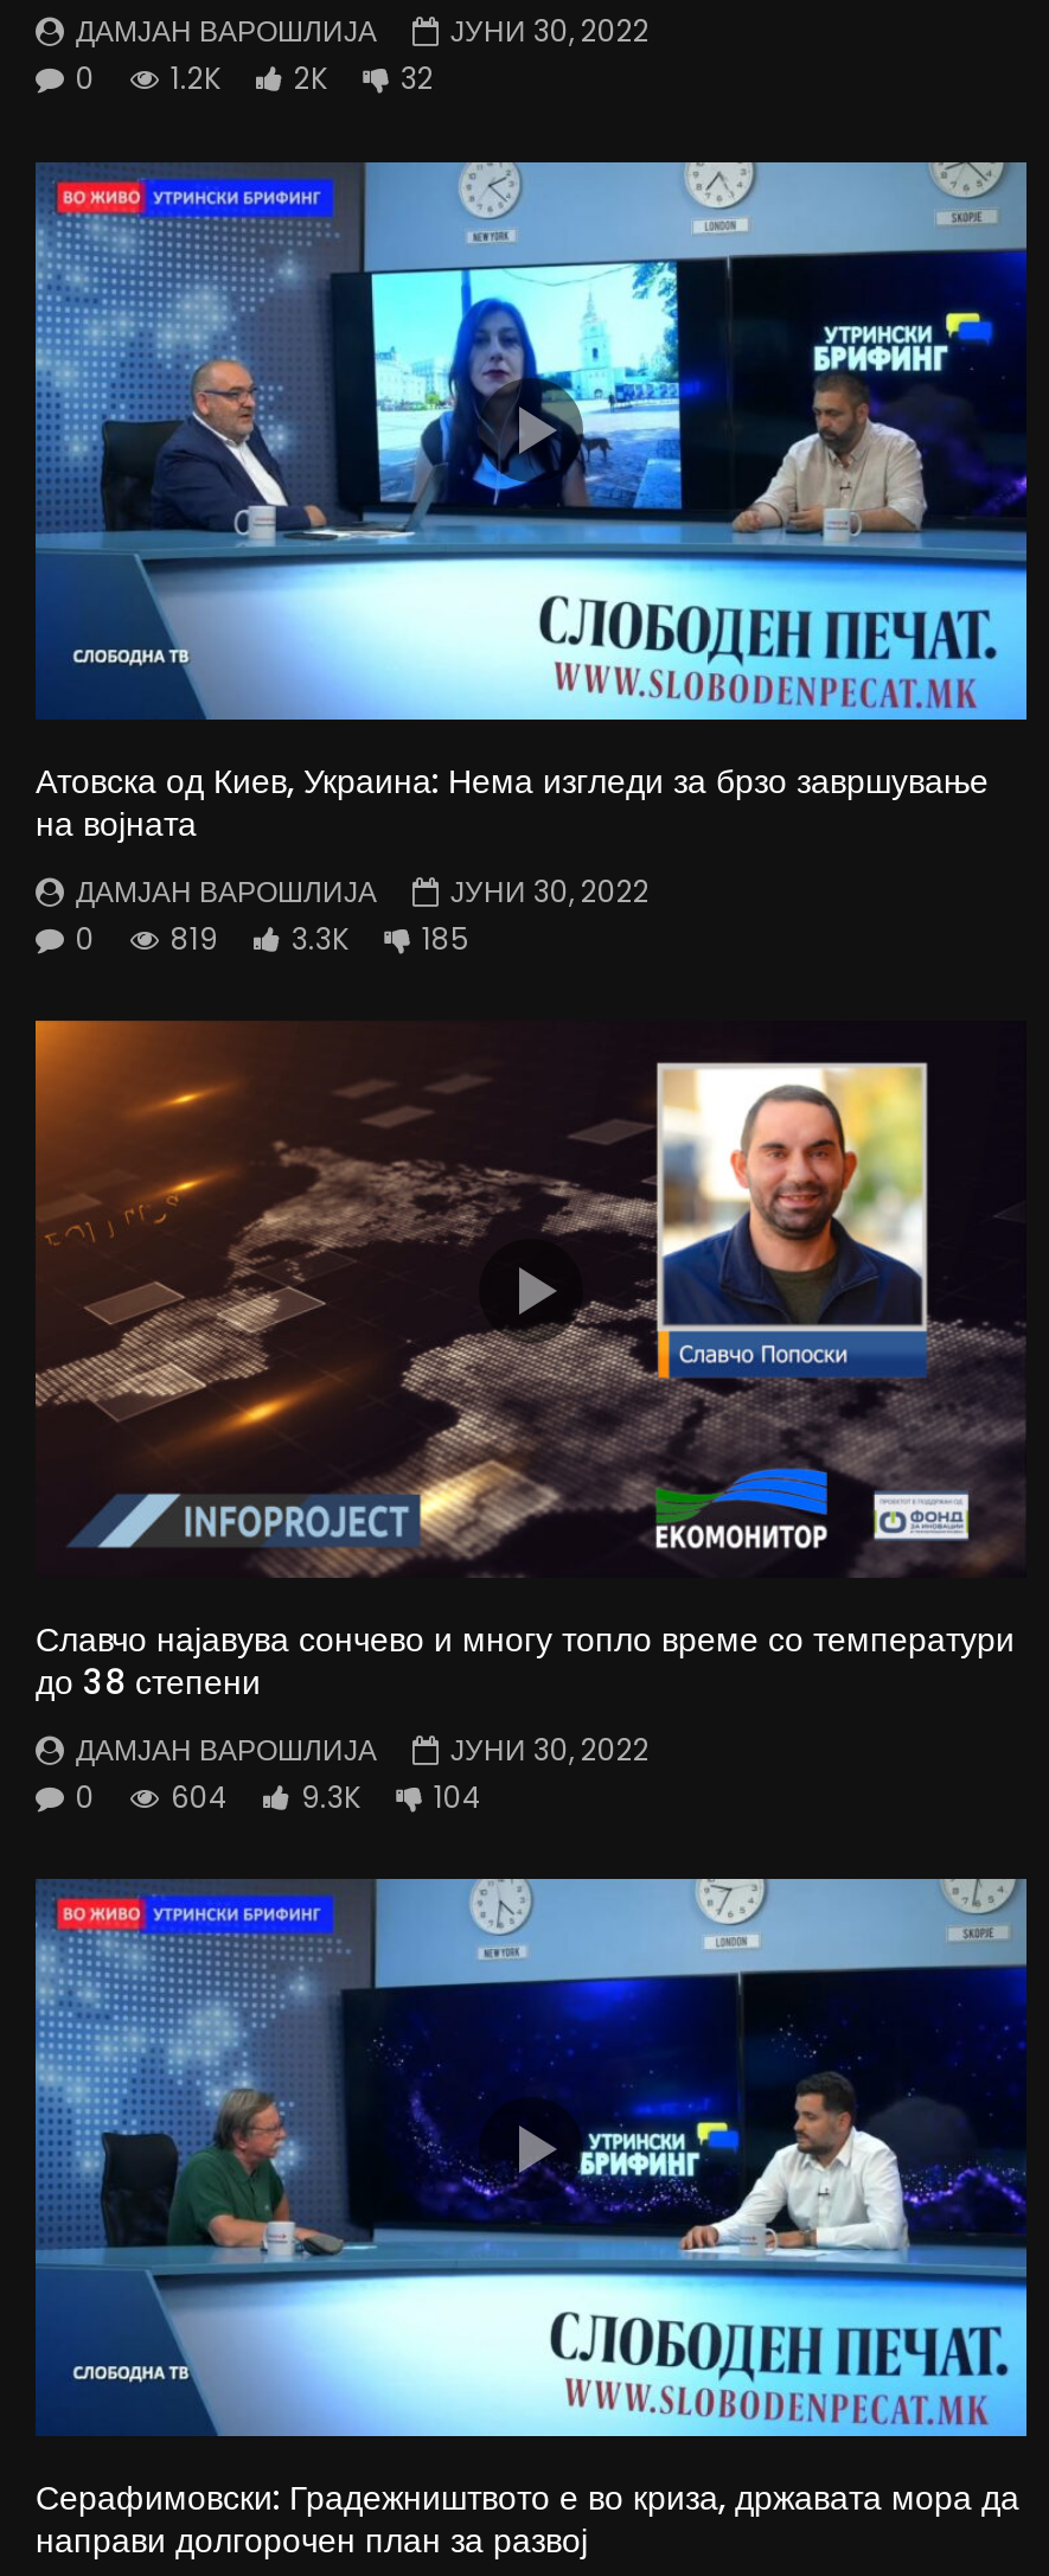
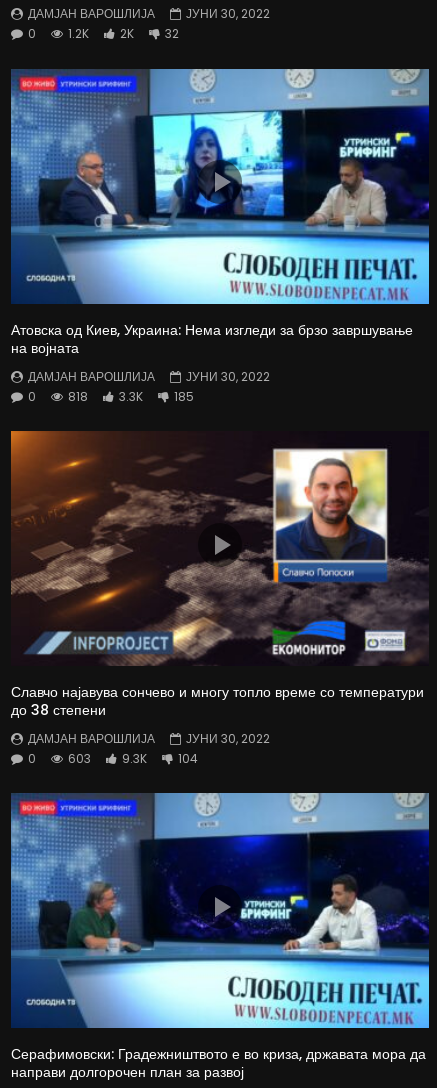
- 0 819 3.3K 185
+ 0 818 3.3K 185

- 0 604 9.3K 104
+ 0 603 9.3K 104
